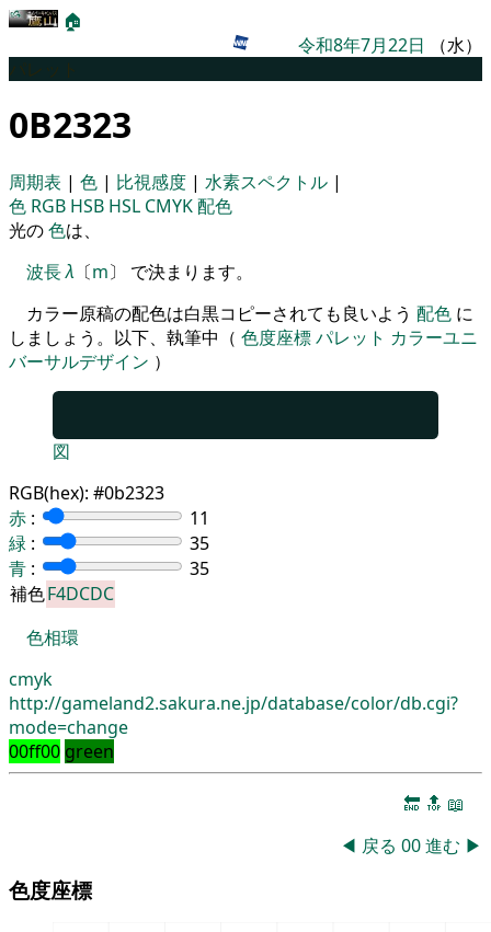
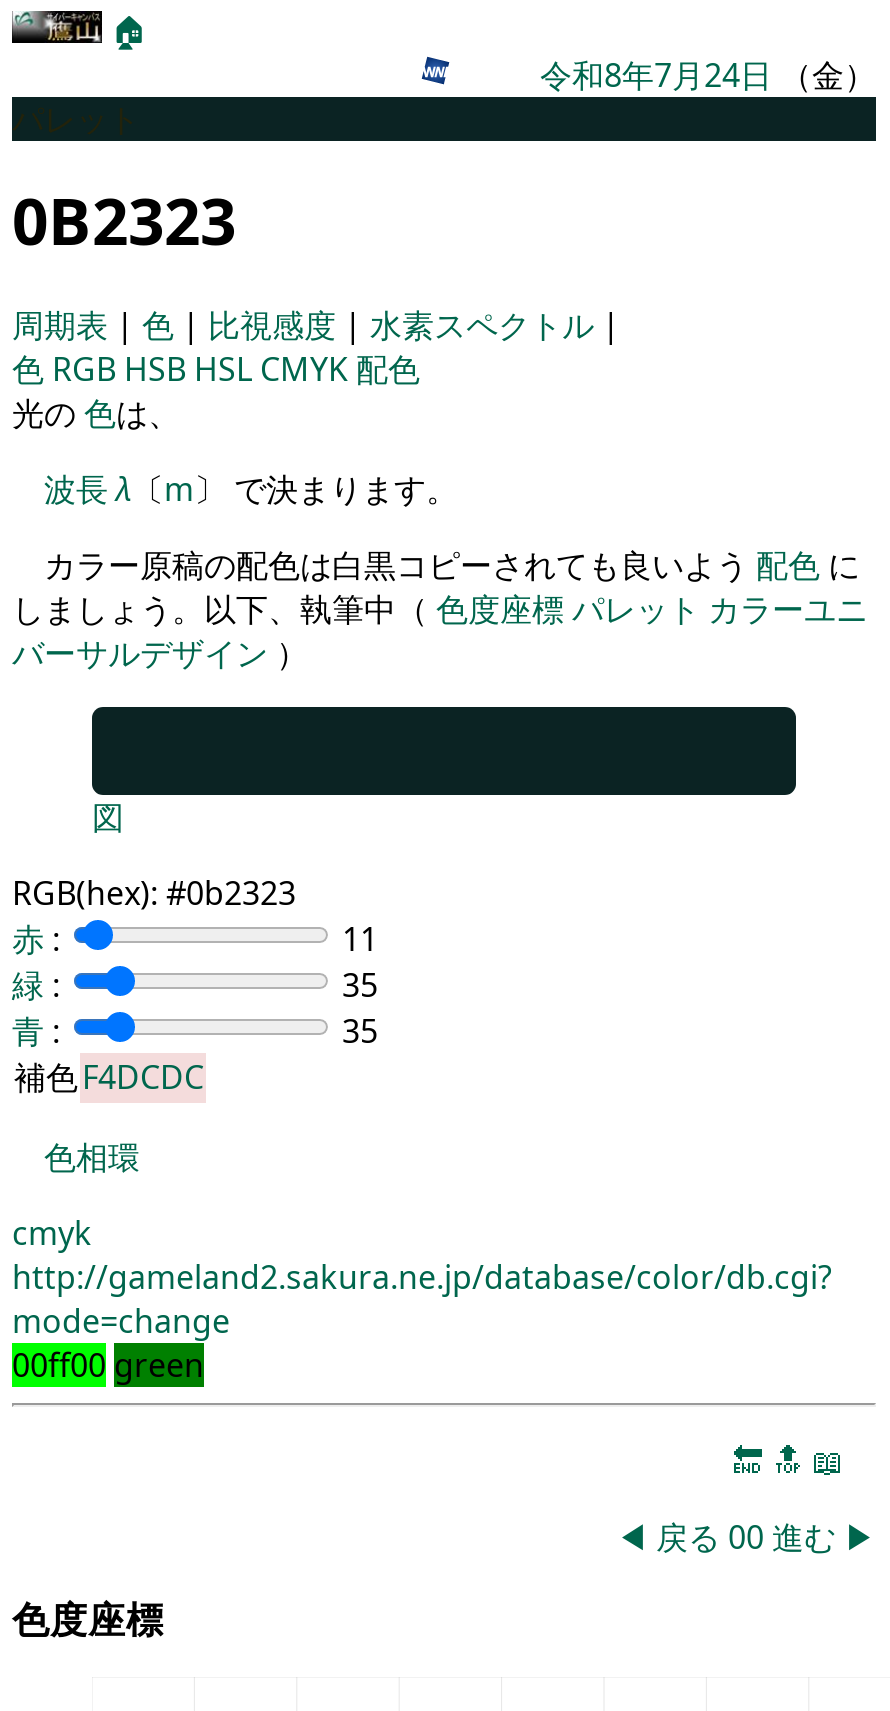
- 令和8年7月22日（水）
+ 令和8年7月24日（金）
